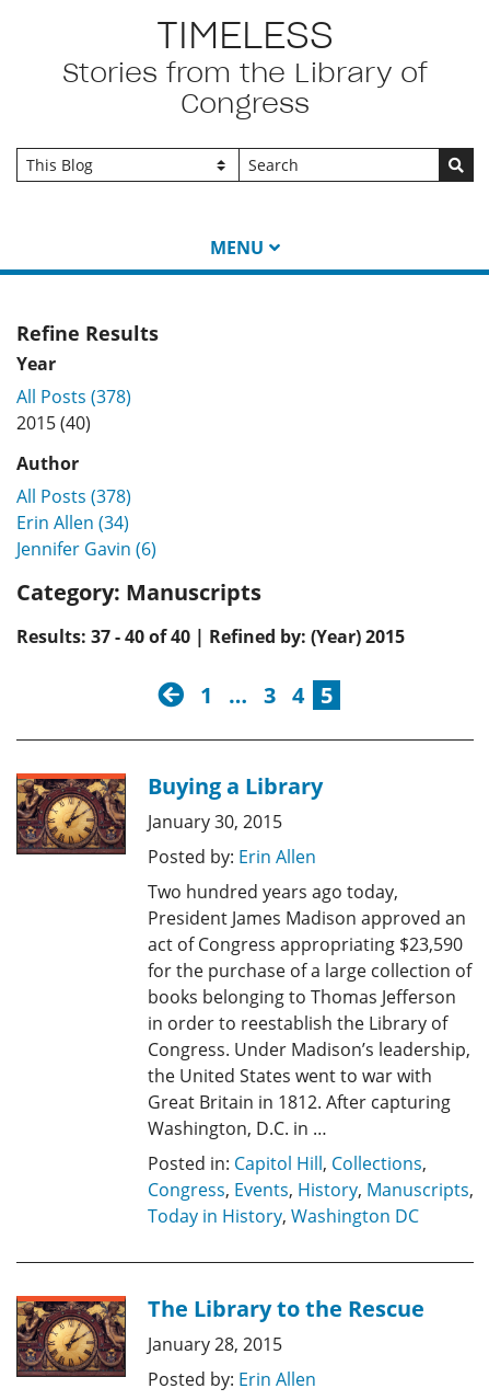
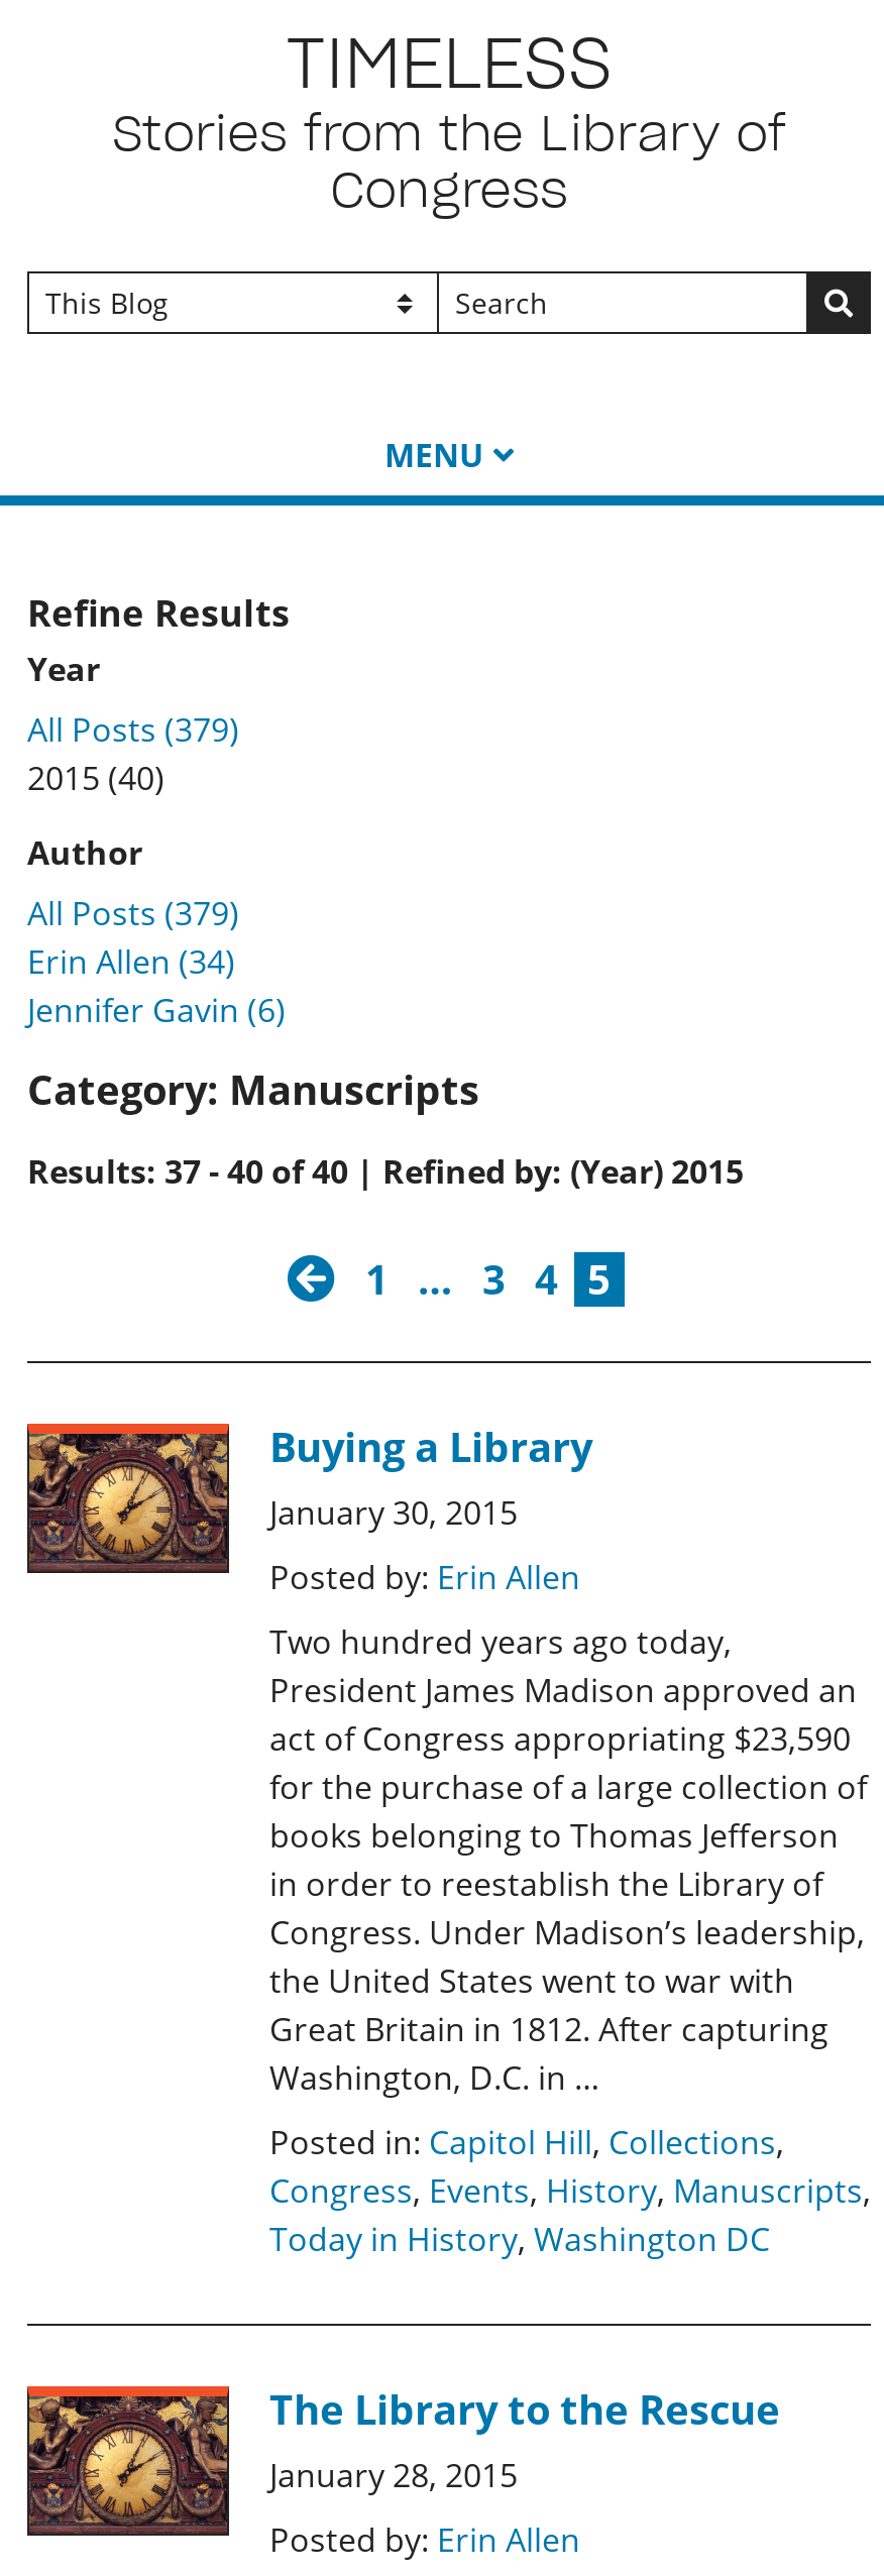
- All Posts (378)
+ All Posts (379)

- All Posts (378)
+ All Posts (379)
